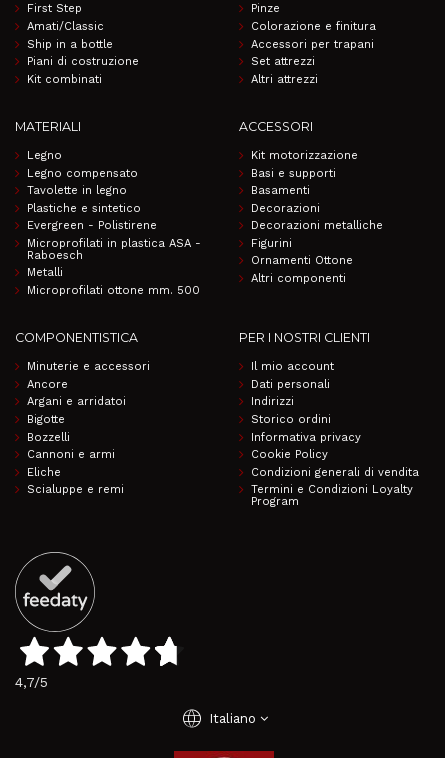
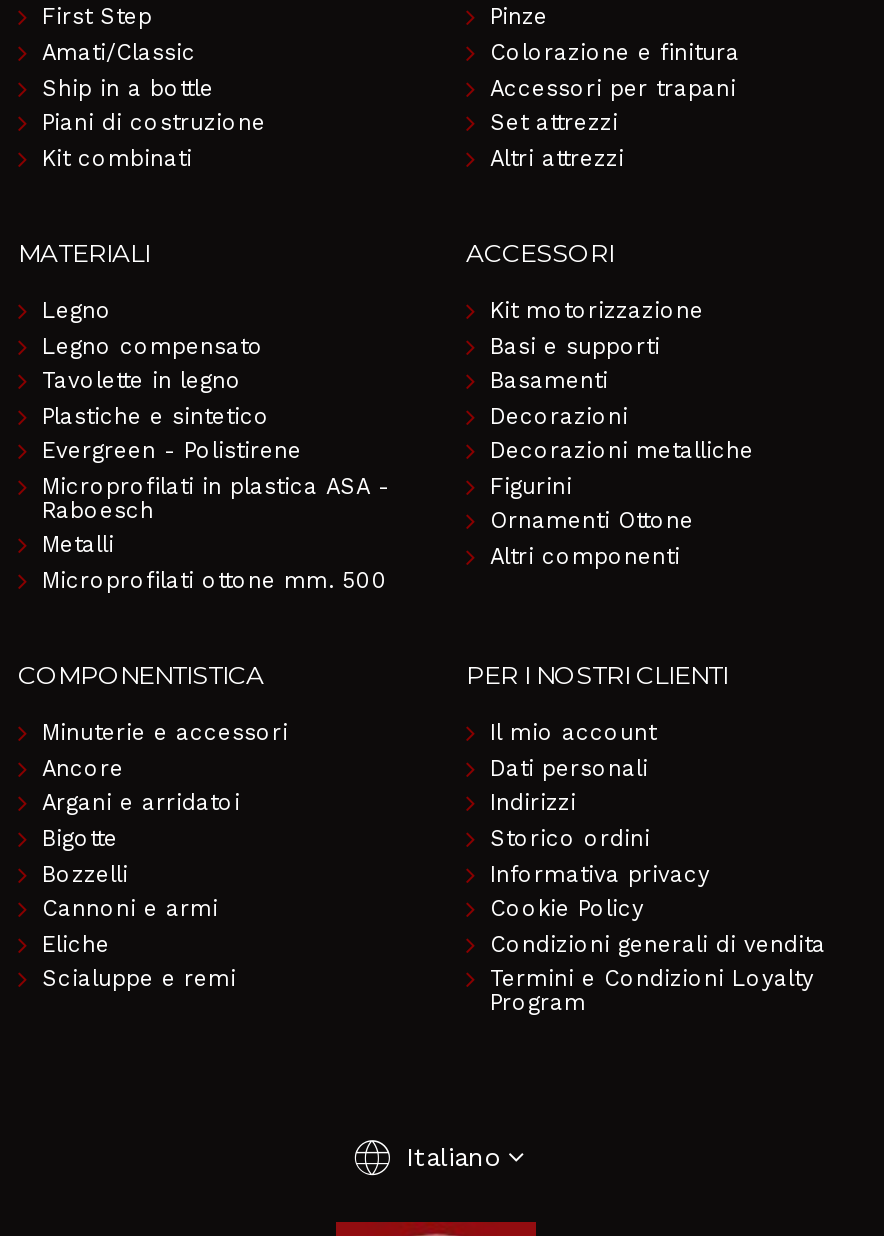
- [image]
- 4,7/5
